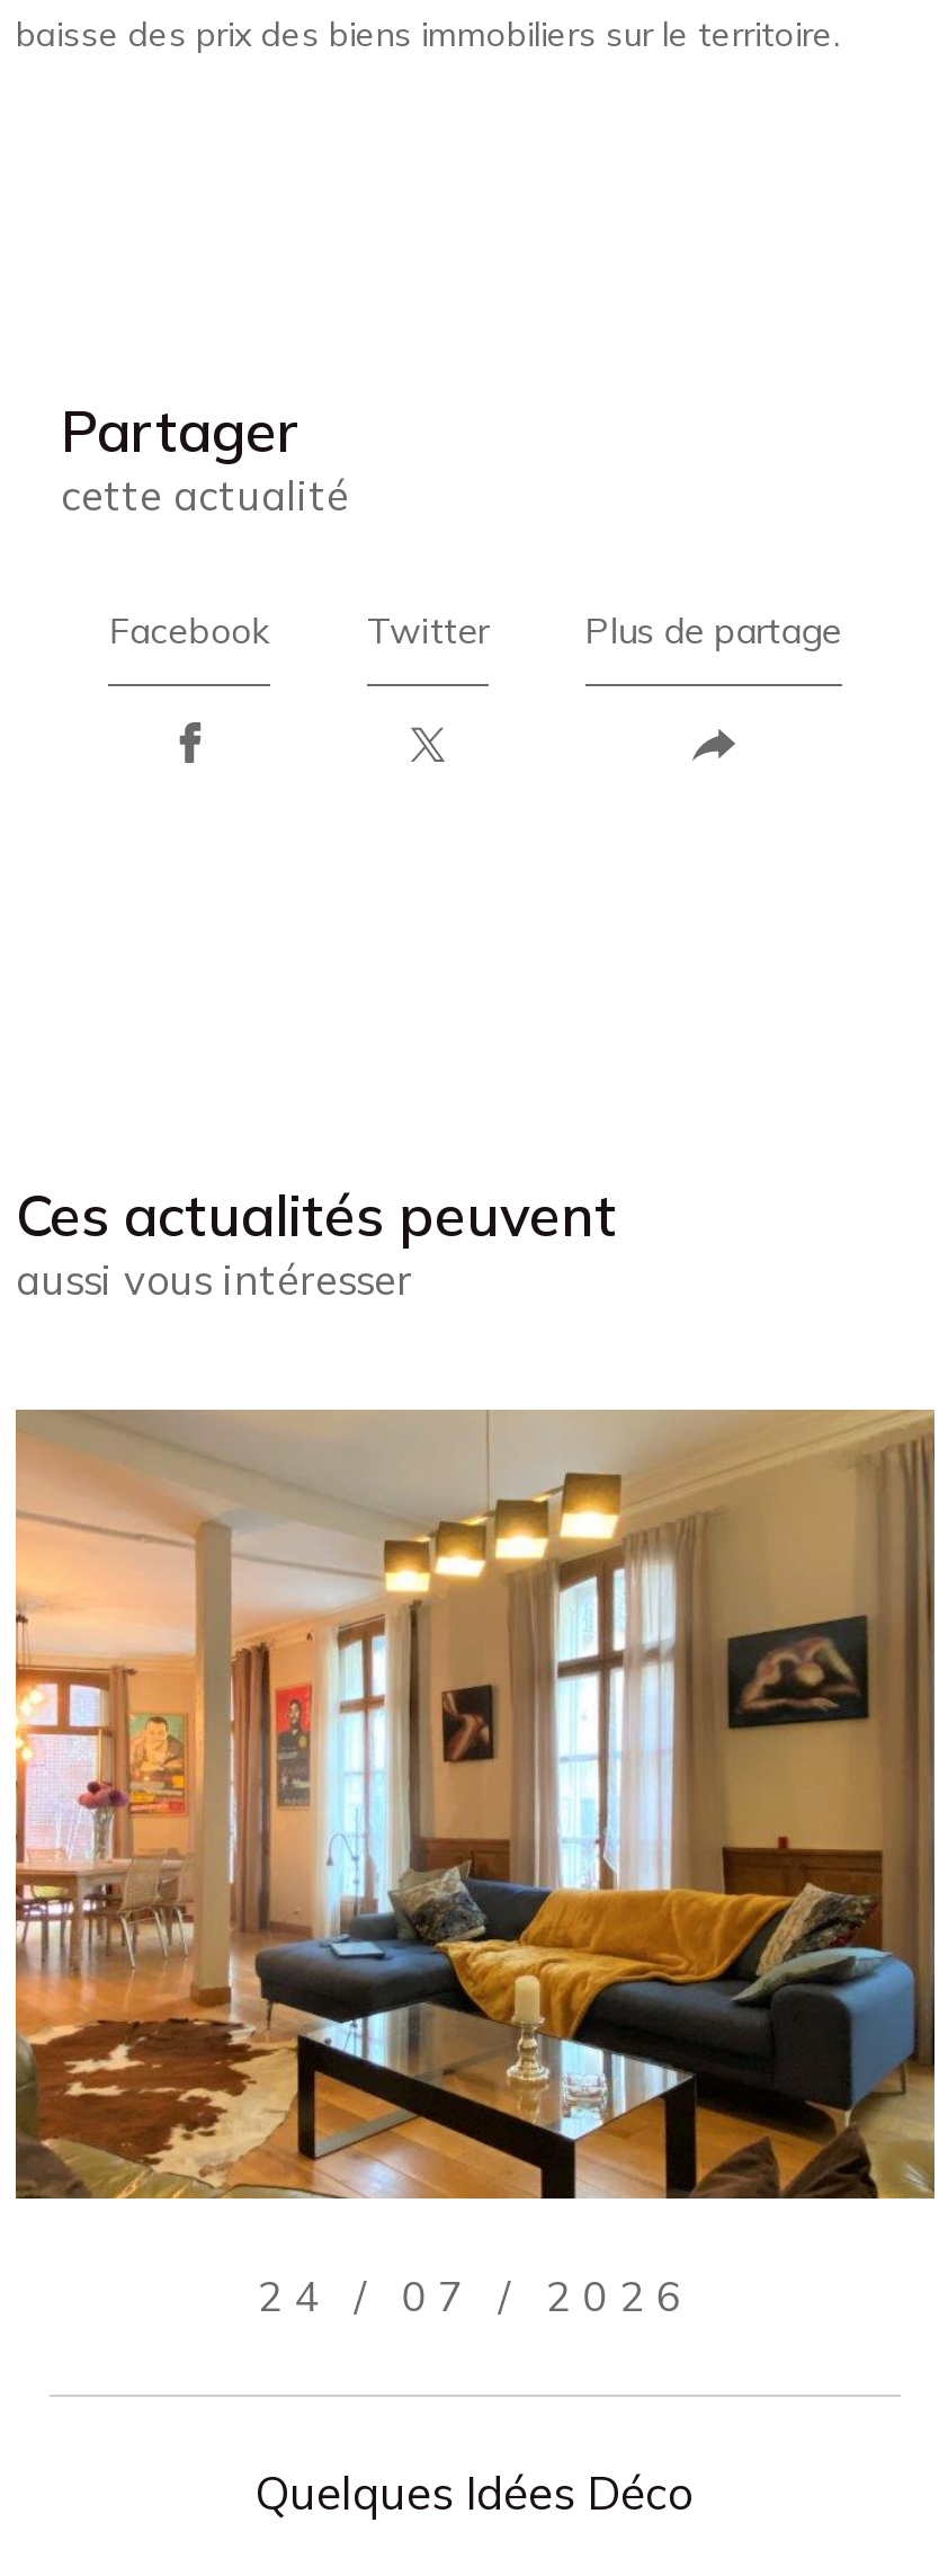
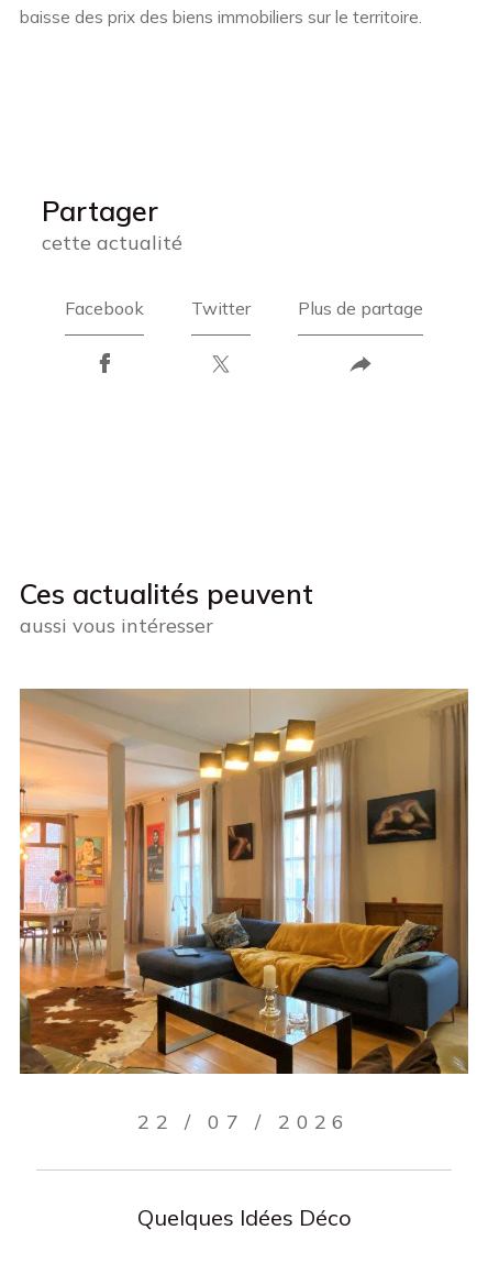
- 24 / 07 / 2026
+ 22 / 07 / 2026
